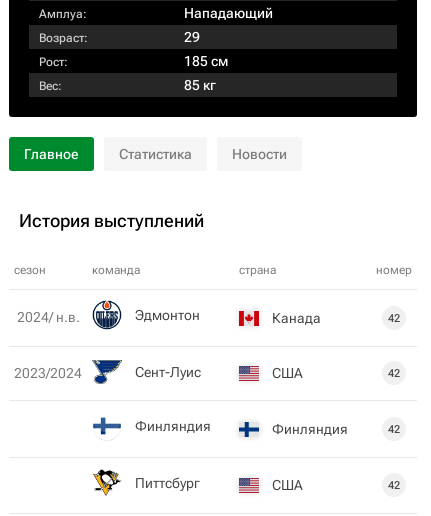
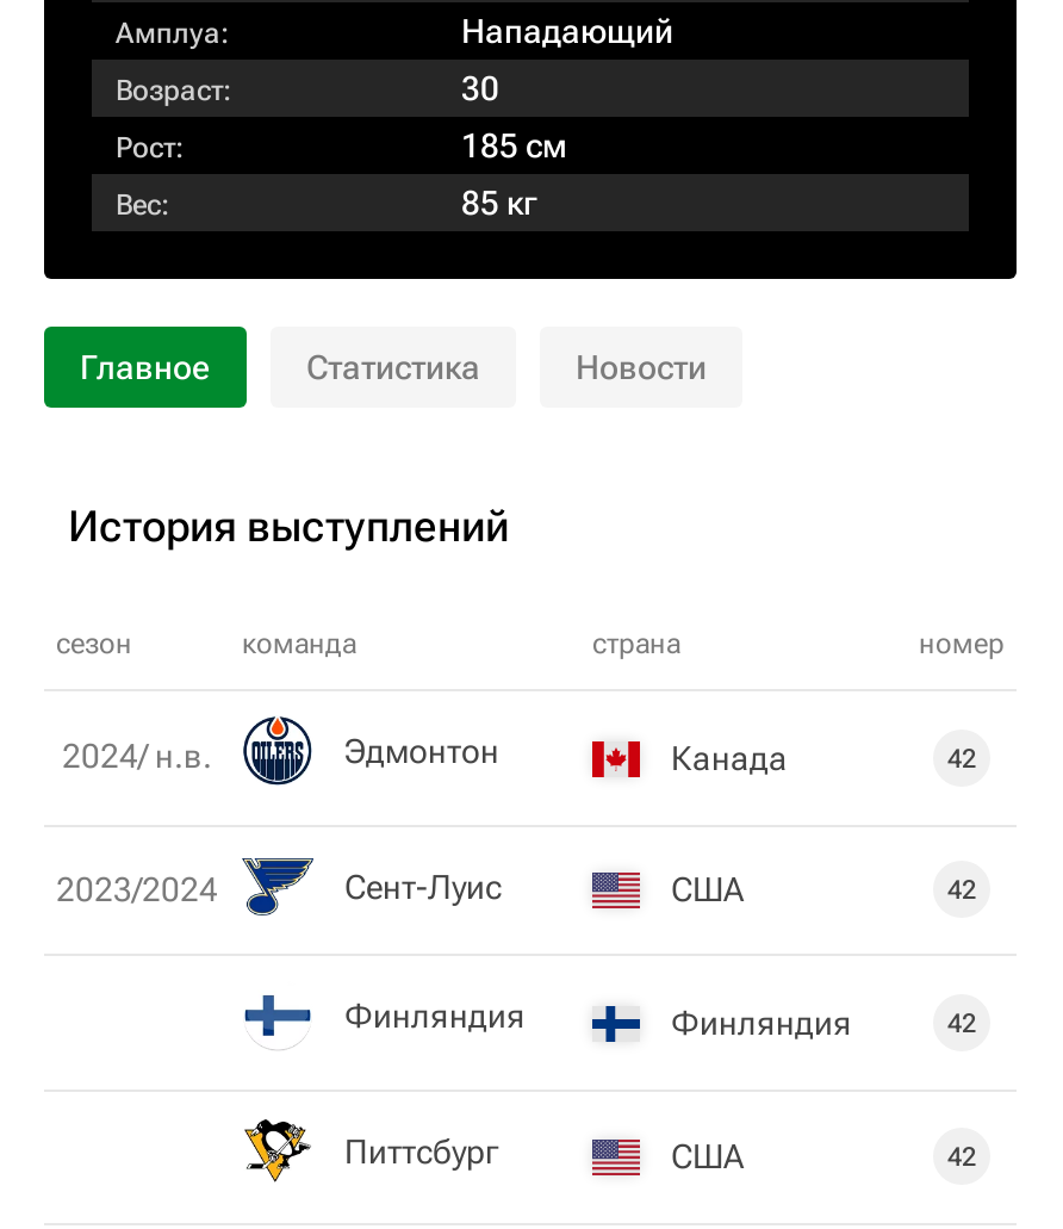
- 29
+ 30
